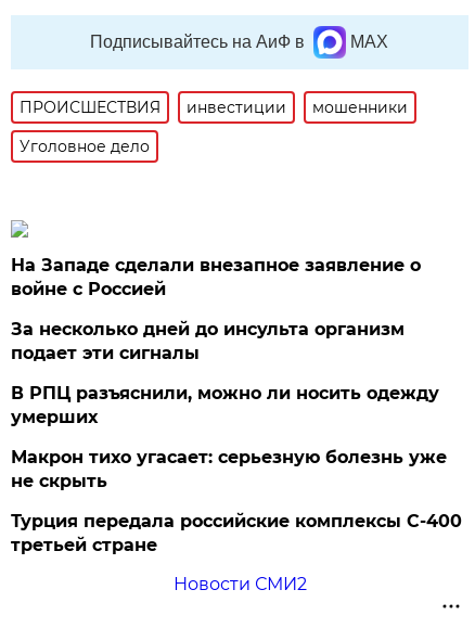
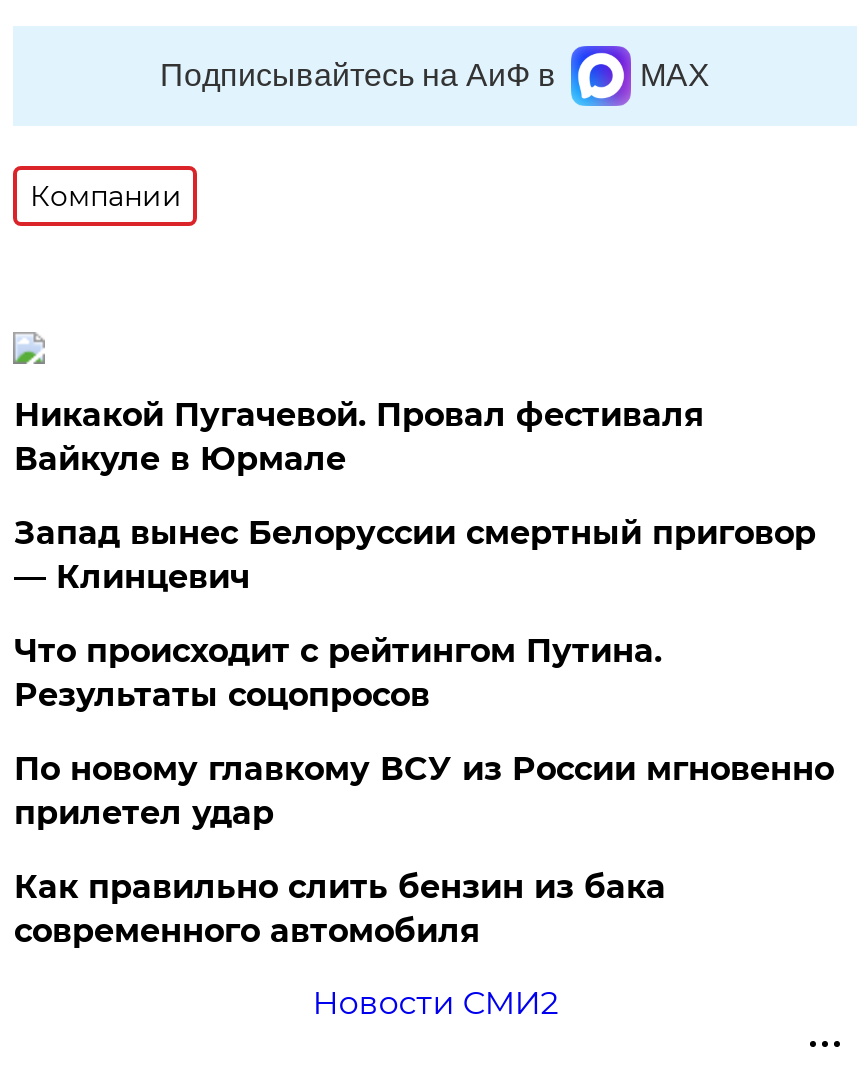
- ПРОИСШЕСТВИЯ
- инвестиции
- мошенники
- Уголовное дело
+ Компании

- На Западе сделали внезапное заявление о
- войне с Россией
- За несколько дней до инсульта организм
- подает эти сигналы
- В РПЦ разъяснили, можно ли носить одежду
- умерших
- Макрон тихо угасает: серьезную болезнь уже
- не скрыть
- Турция передала российские комплексы С-400
- третьей стране
+ Никакой Пугачевой. Провал фестиваля
+ Вайкуле в Юрмале
+ Запад вынес Белоруссии смертный приговор
+ — Клинцевич
+ Что происходит с рейтингом Путина.
+ Результаты соцопросов
+ По новому главкому ВСУ из России мгновенно
+ прилетел удар
+ Как правильно слить бензин из бака
+ современного автомобиля
